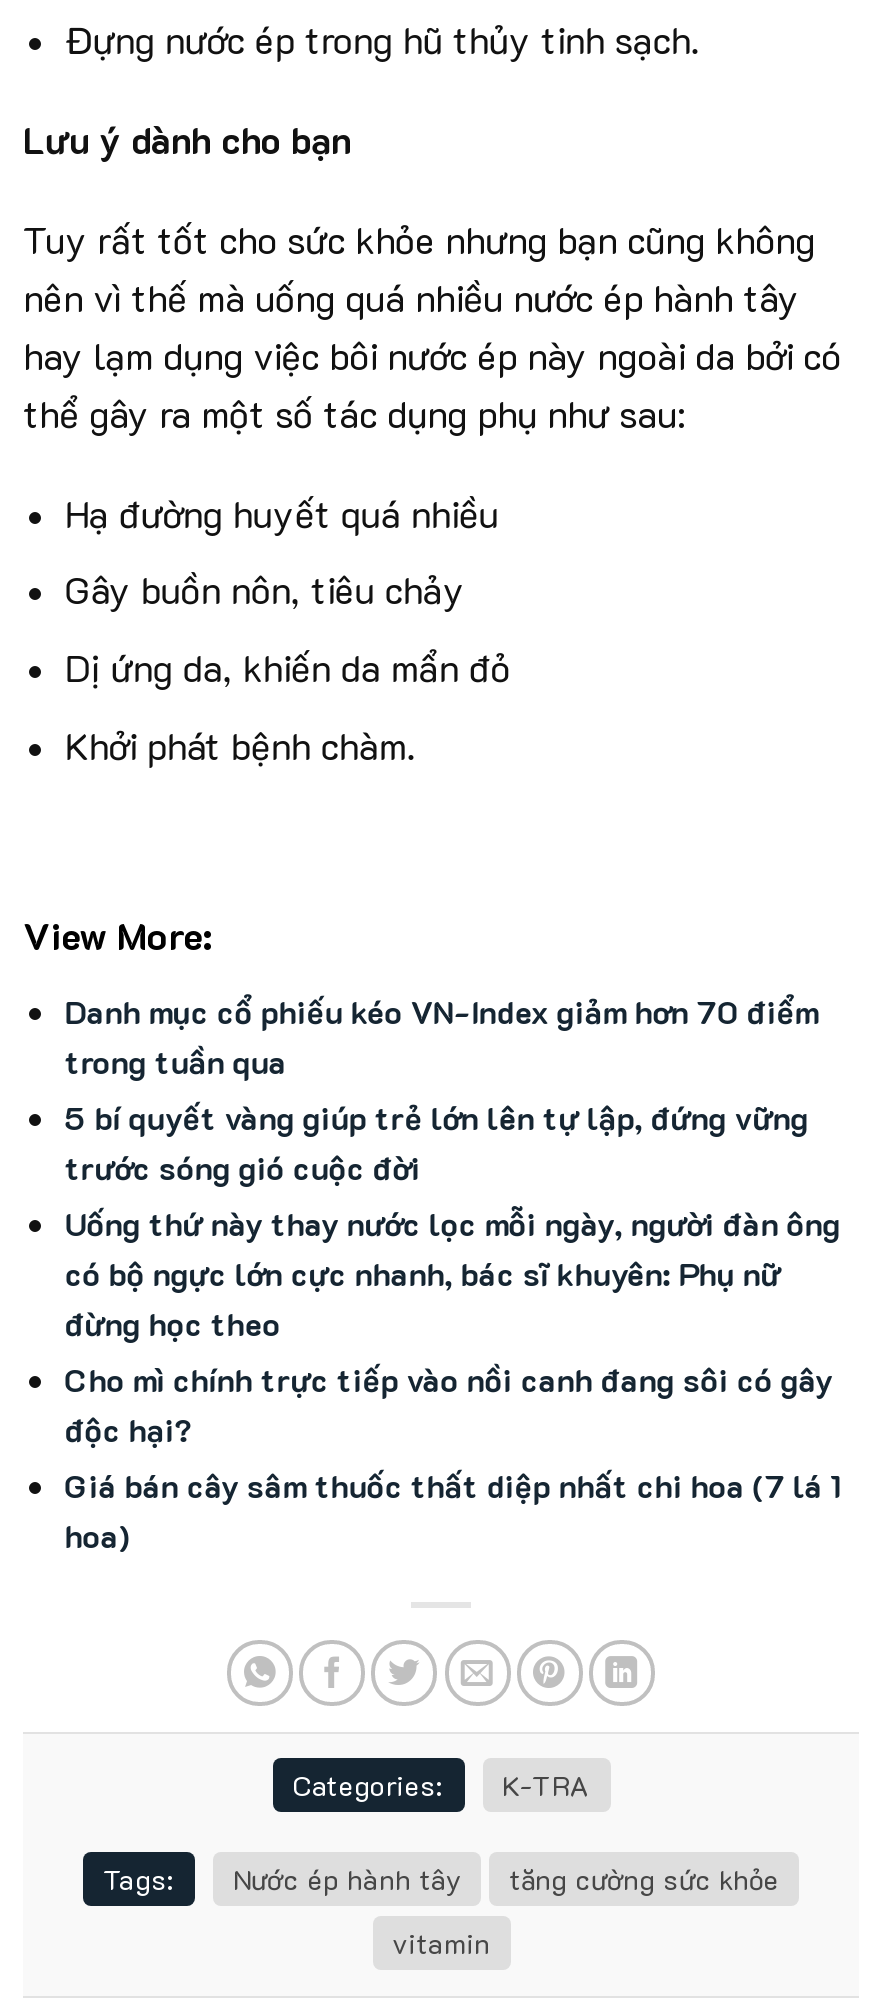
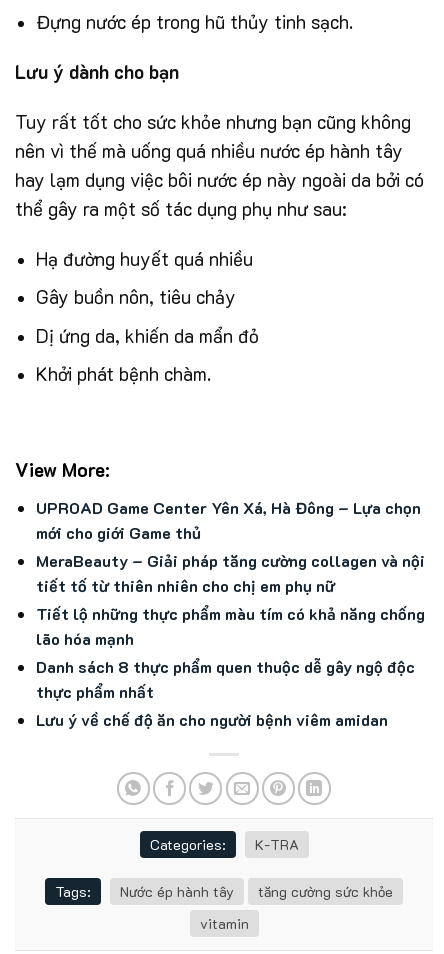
- Danh mục cổ phiếu kéo VN-Index giảm hơn 70 điểm
- trong tuần qua
- 5 bí quyết vàng giúp trẻ lớn lên tự lập, đứng vững
- trước sóng gió cuộc đời
- Uống thứ này thay nước lọc mỗi ngày, người đàn ông
- có bộ ngực lớn cực nhanh, bác sĩ khuyên: Phụ nữ
- đừng học theo
- Cho mì chính trực tiếp vào nồi canh đang sôi có gây
- độc hại?
- Giá bán cây sâm thuốc thất diệp nhất chi hoa (7 lá 1
- hoa)
+ UPROAD Game Center Yên Xá, Hà Đông – Lựa chọn
+ mới cho giới Game thủ
+ MeraBeauty – Giải pháp tăng cường collagen và nội
+ tiết tố từ thiên nhiên cho chị em phụ nữ
+ Tiết lộ những thực phẩm màu tím có khả năng chống
+ lão hóa mạnh
+ Danh sách 8 thực phẩm quen thuộc dễ gây ngộ độc
+ thực phẩm nhất
+ Lưu ý về chế độ ăn cho người bệnh viêm amidan
